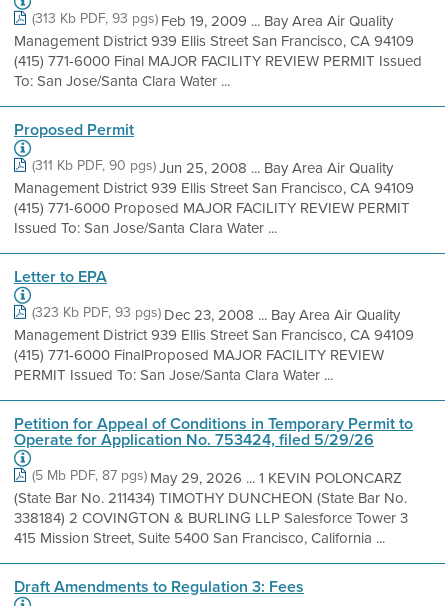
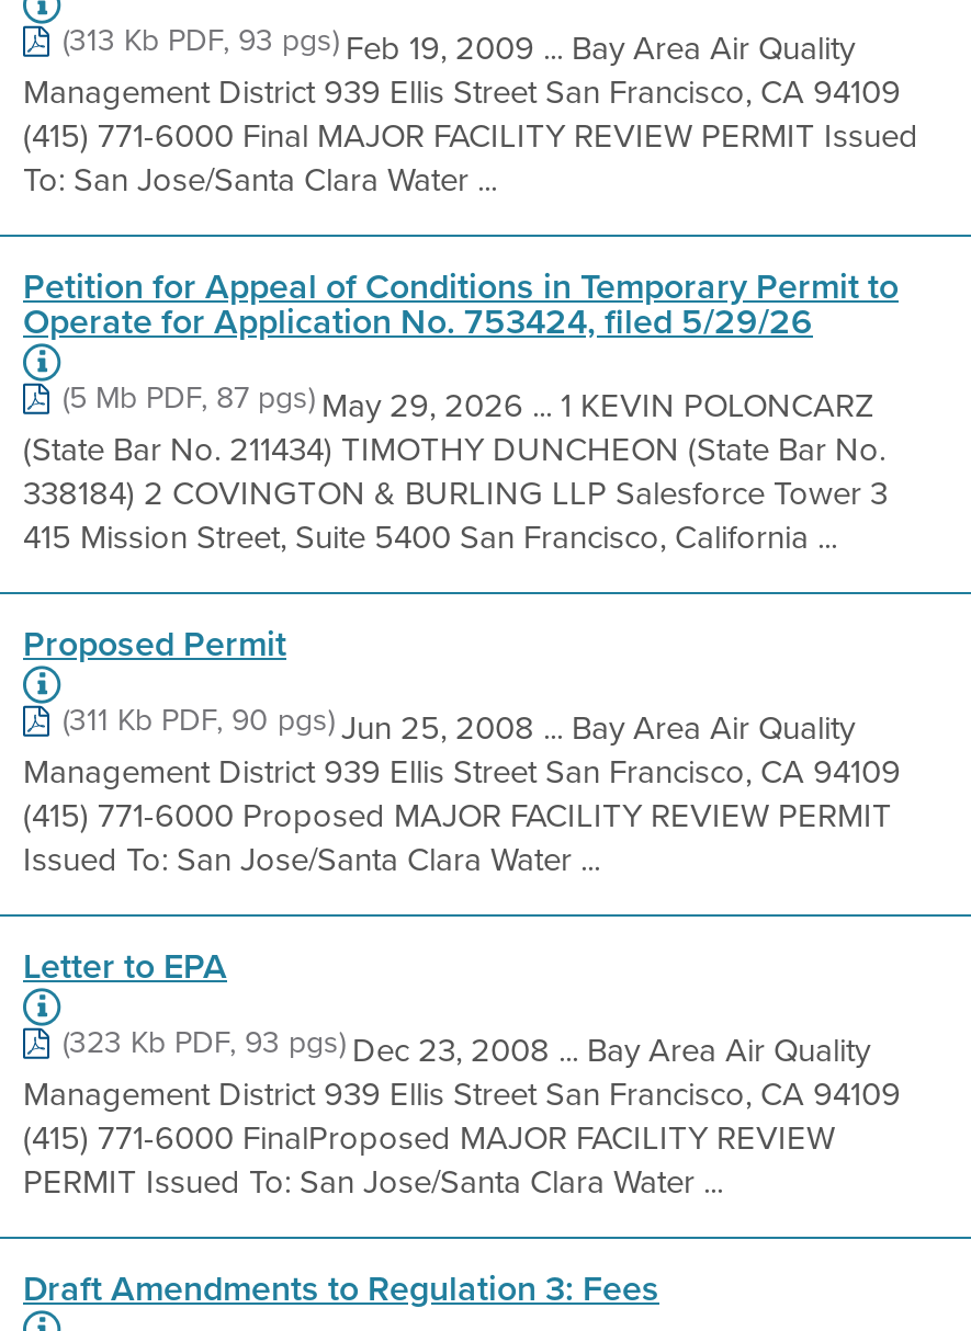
moved down: Proposed Permit | Management District 939 Ellis Street San Francisco, CA 94109 | (415) 771-6000 Proposed MAJOR FACILITY REVIEW PERMIT | ... | (415) 771-6000 FinalProposed MAJOR FACILITY REVIEW | PERMIT Issued To: San Jose/Santa Clara Water ...

moved up: Petition for Appeal of Conditions in Temporary Permit to | Operate for Application No. 753424, filed 5/29/26 | (5 Mb PDF, 87 pgs) May 29, 2026 ... 1 KEVIN POLONCARZ | (State Bar No. 211434) TIMOTHY DUNCHEON (State Bar No. | 338184) 2 COVINGTON & BURLING LLP Salesforce Tower 3 | 415 Mission Street, Suite 5400 San Francisco, California ...
